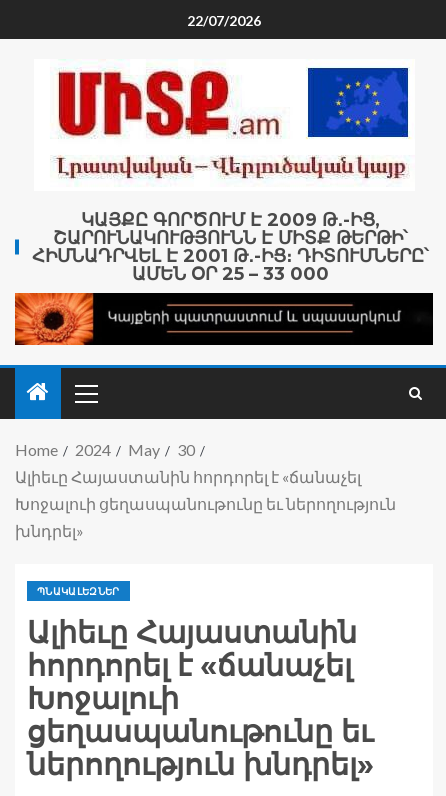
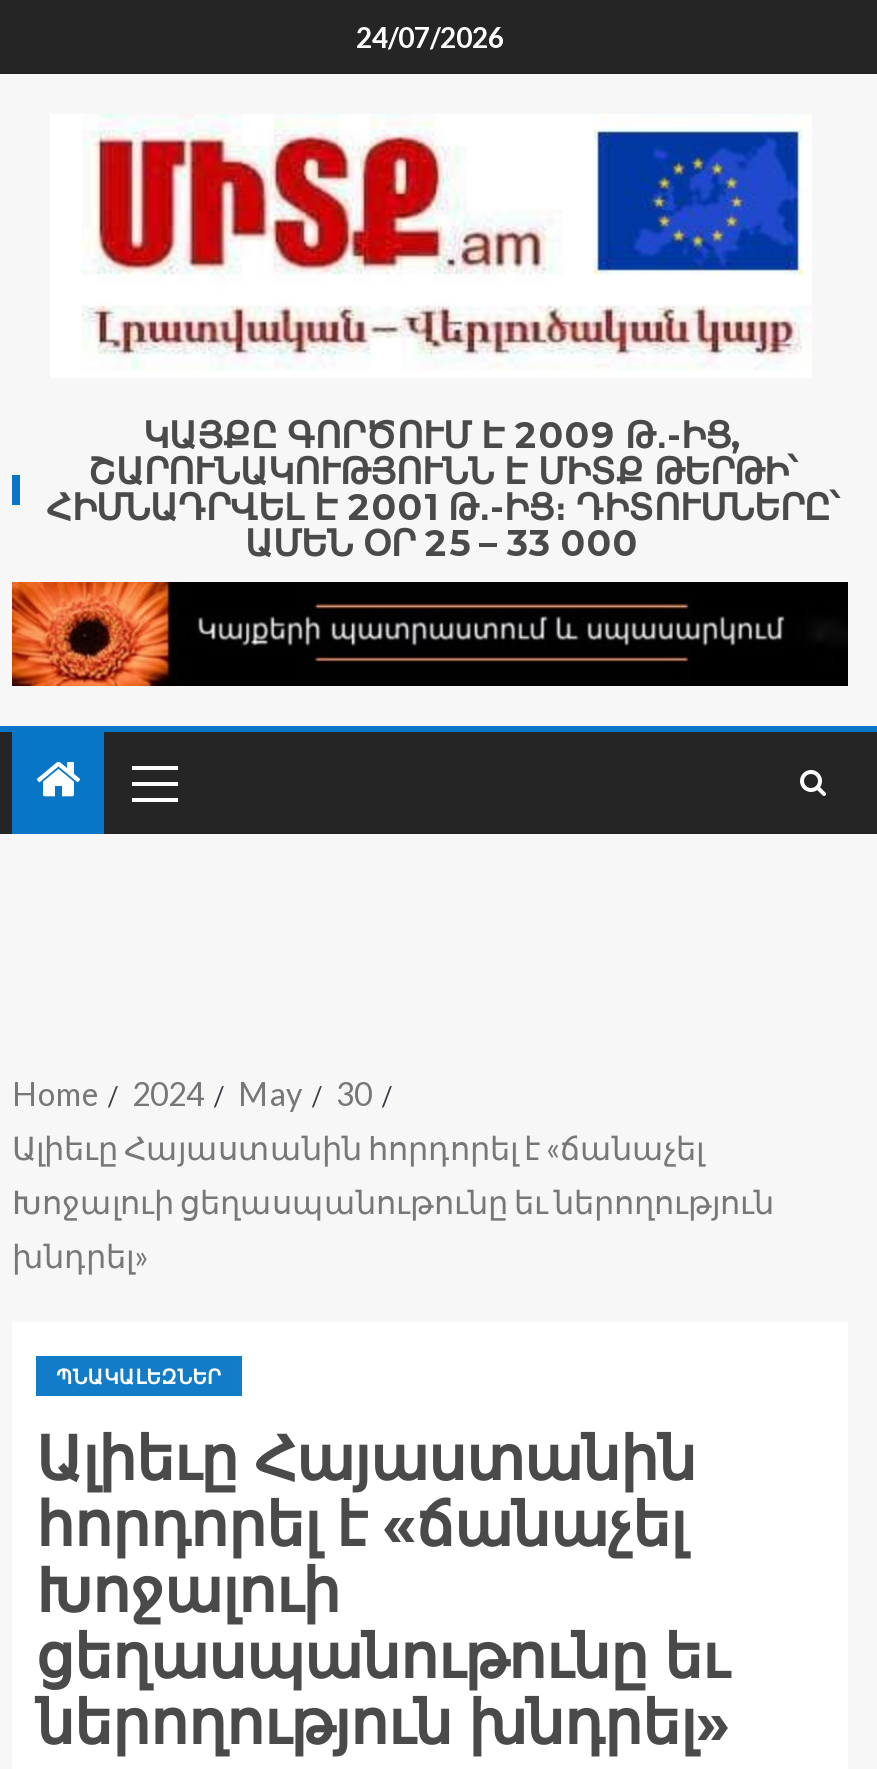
- 22/07/2026
+ 24/07/2026
